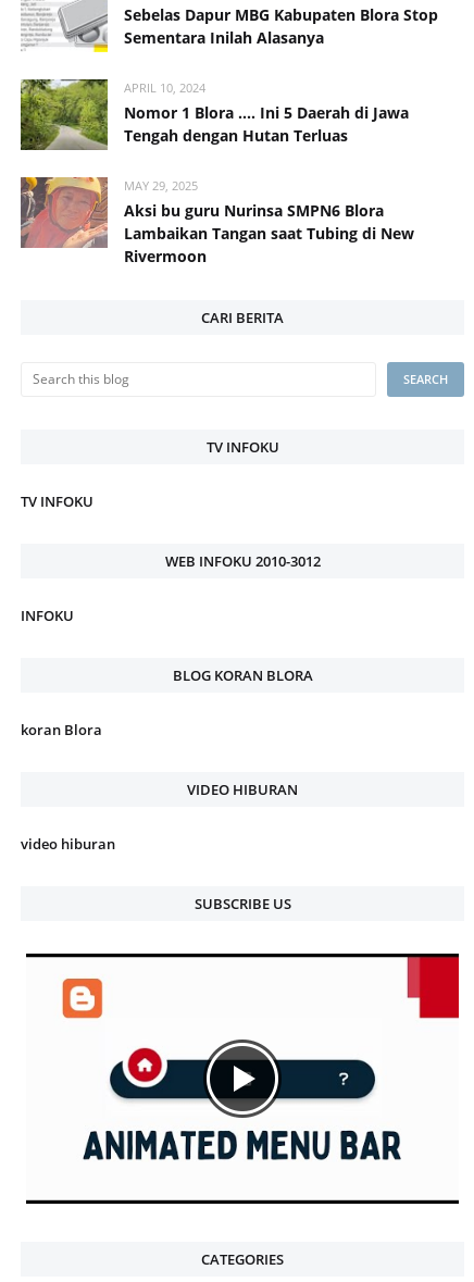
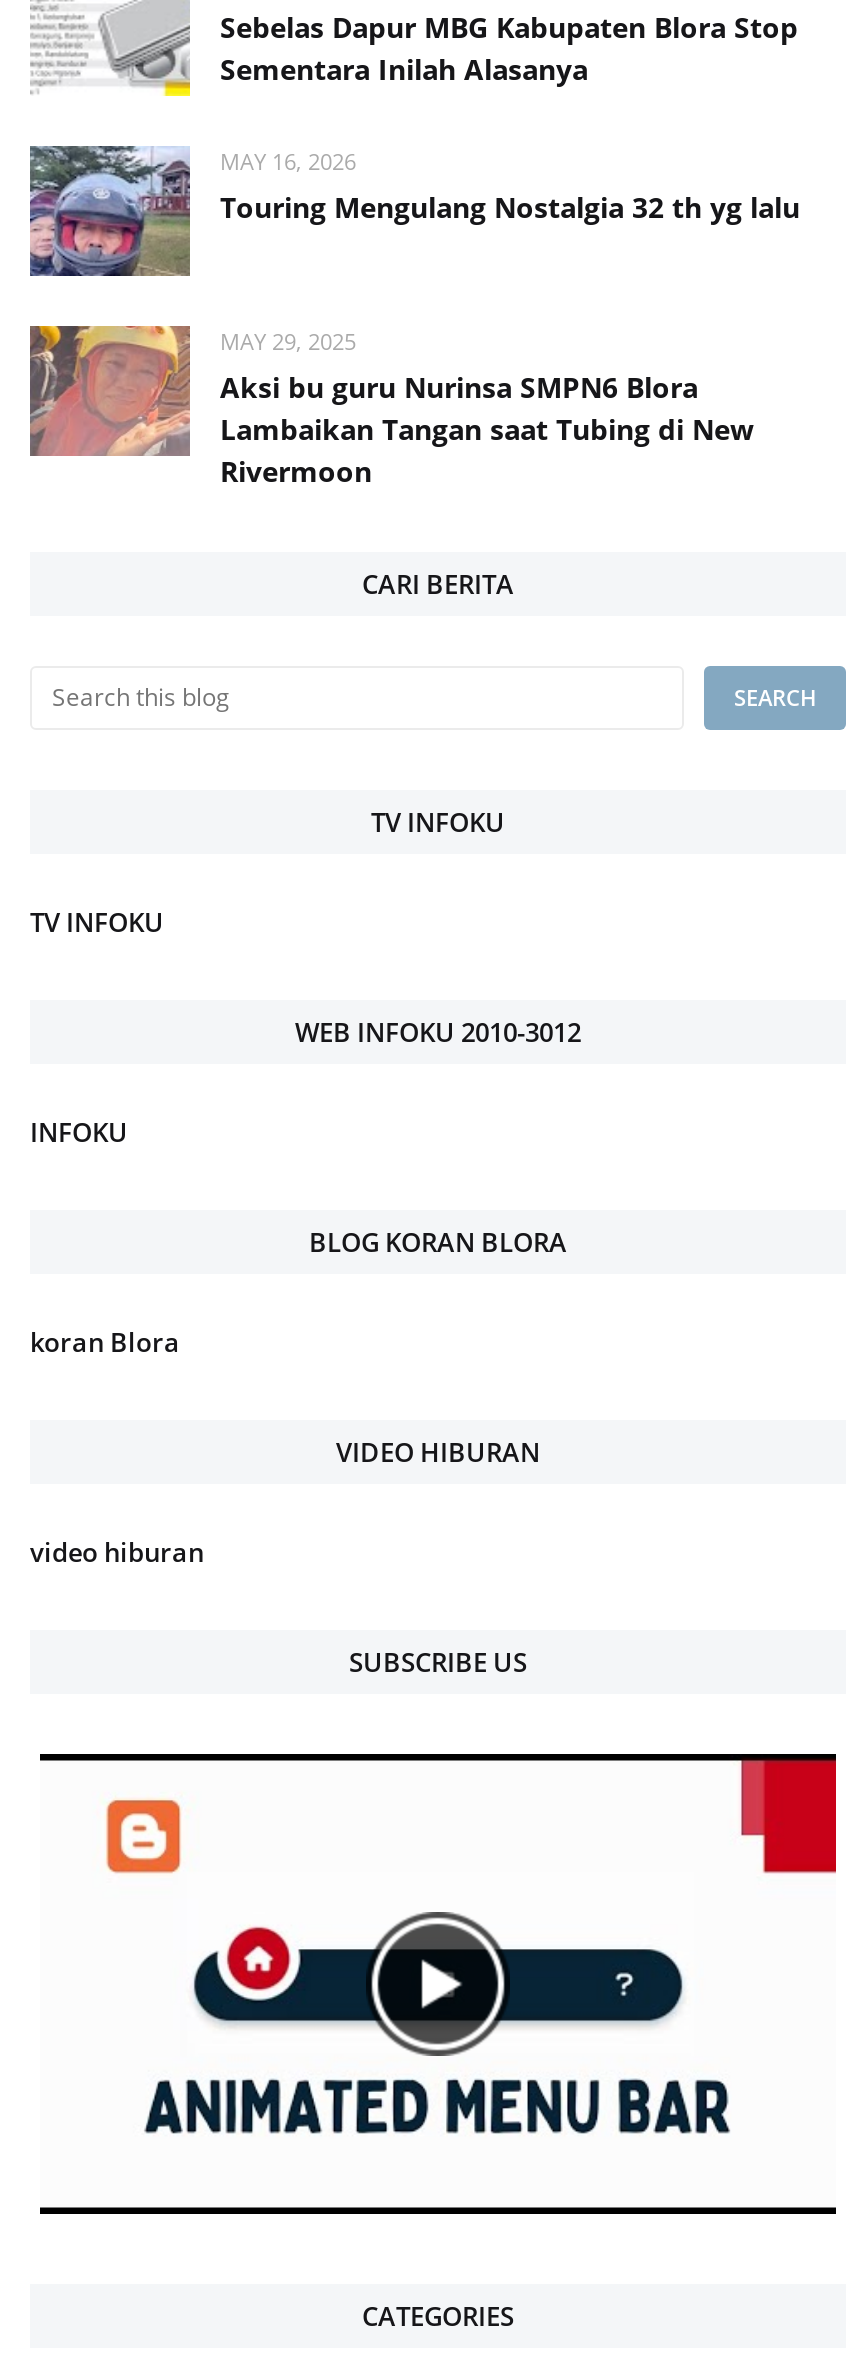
- [image]
- APRIL 10, 2024
- Nomor 1 Blora .... Ini 5 Daerah di Jawa
- Tengah dengan Hutan Terluas
+ [image]
+ MAY 16, 2026
+ Touring Mengulang Nostalgia 32 th yg lalu
